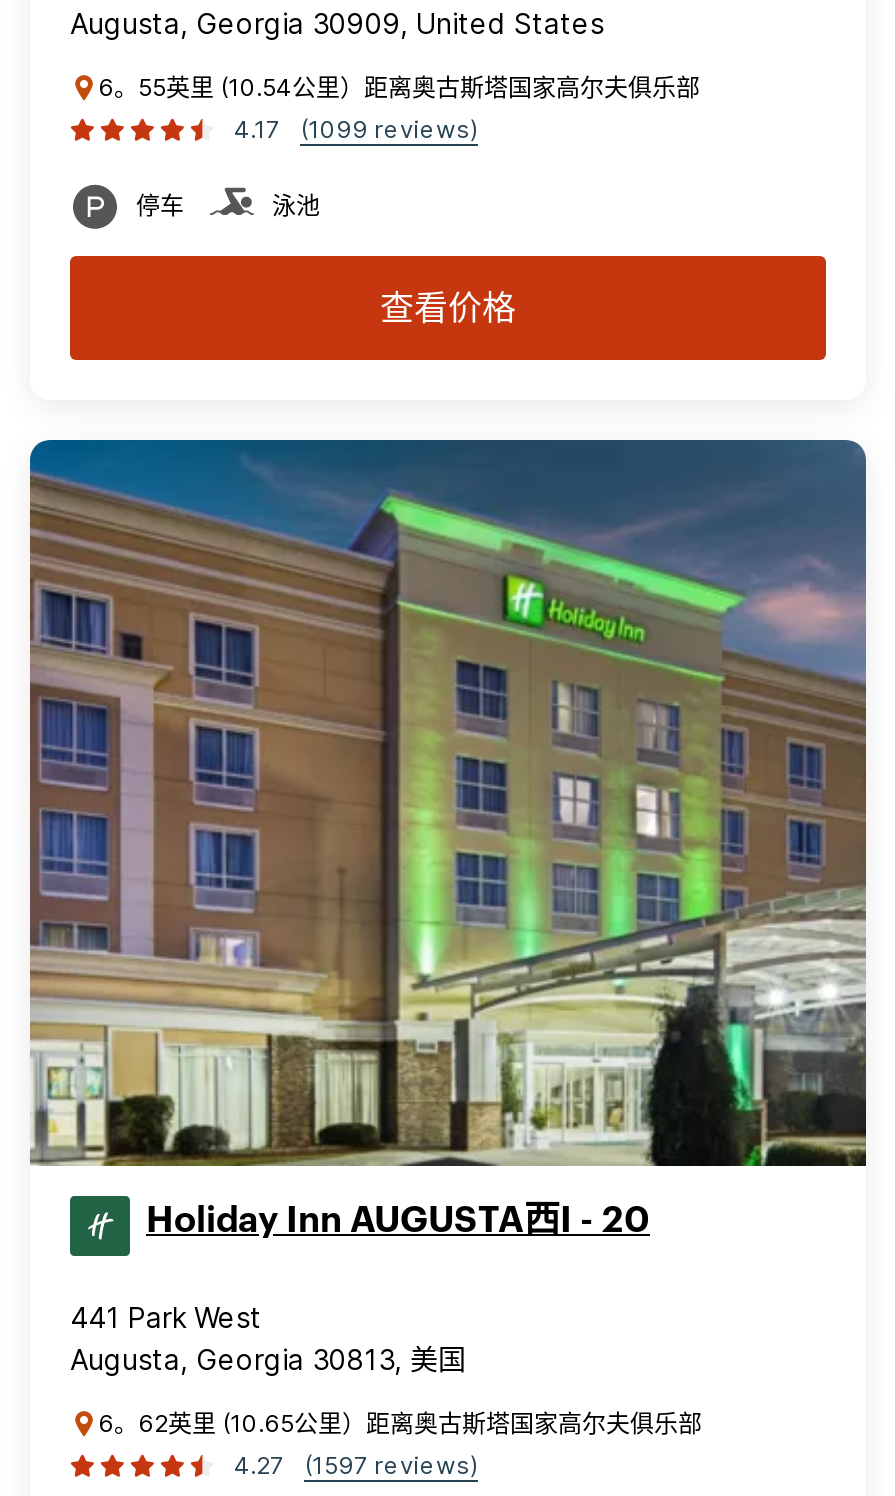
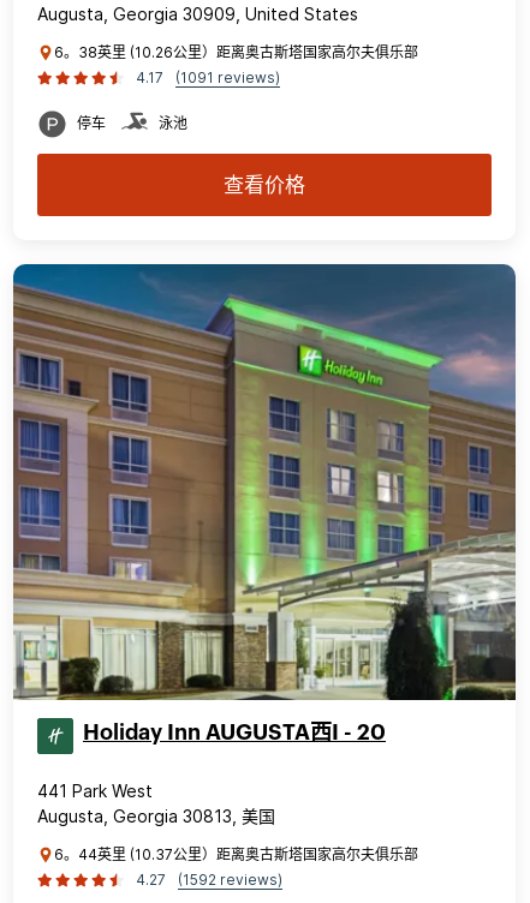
- 6。55英里 (10.54公里）距离奥古斯塔国家高尔夫俱乐部
+ 6。38英里 (10.26公里）距离奥古斯塔国家高尔夫俱乐部

- 4.17 (1099 reviews)
+ 4.17 (1091 reviews)

- 6。62英里 (10.65公里）距离奥古斯塔国家高尔夫俱乐部
+ 6。44英里 (10.37公里）距离奥古斯塔国家高尔夫俱乐部

- 4.27 (1597 reviews)
+ 4.27 (1592 reviews)
